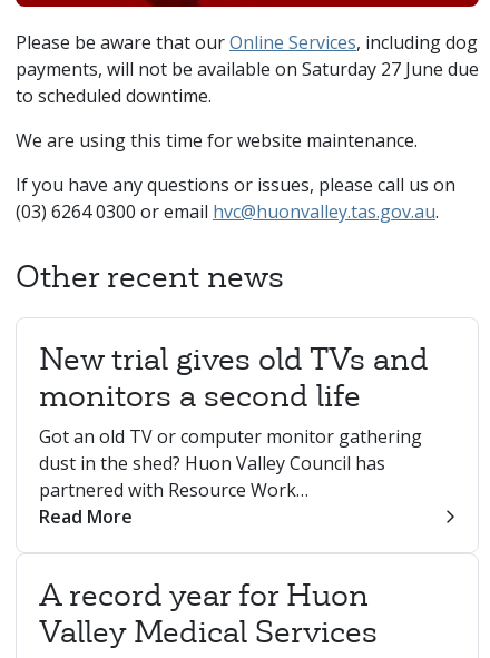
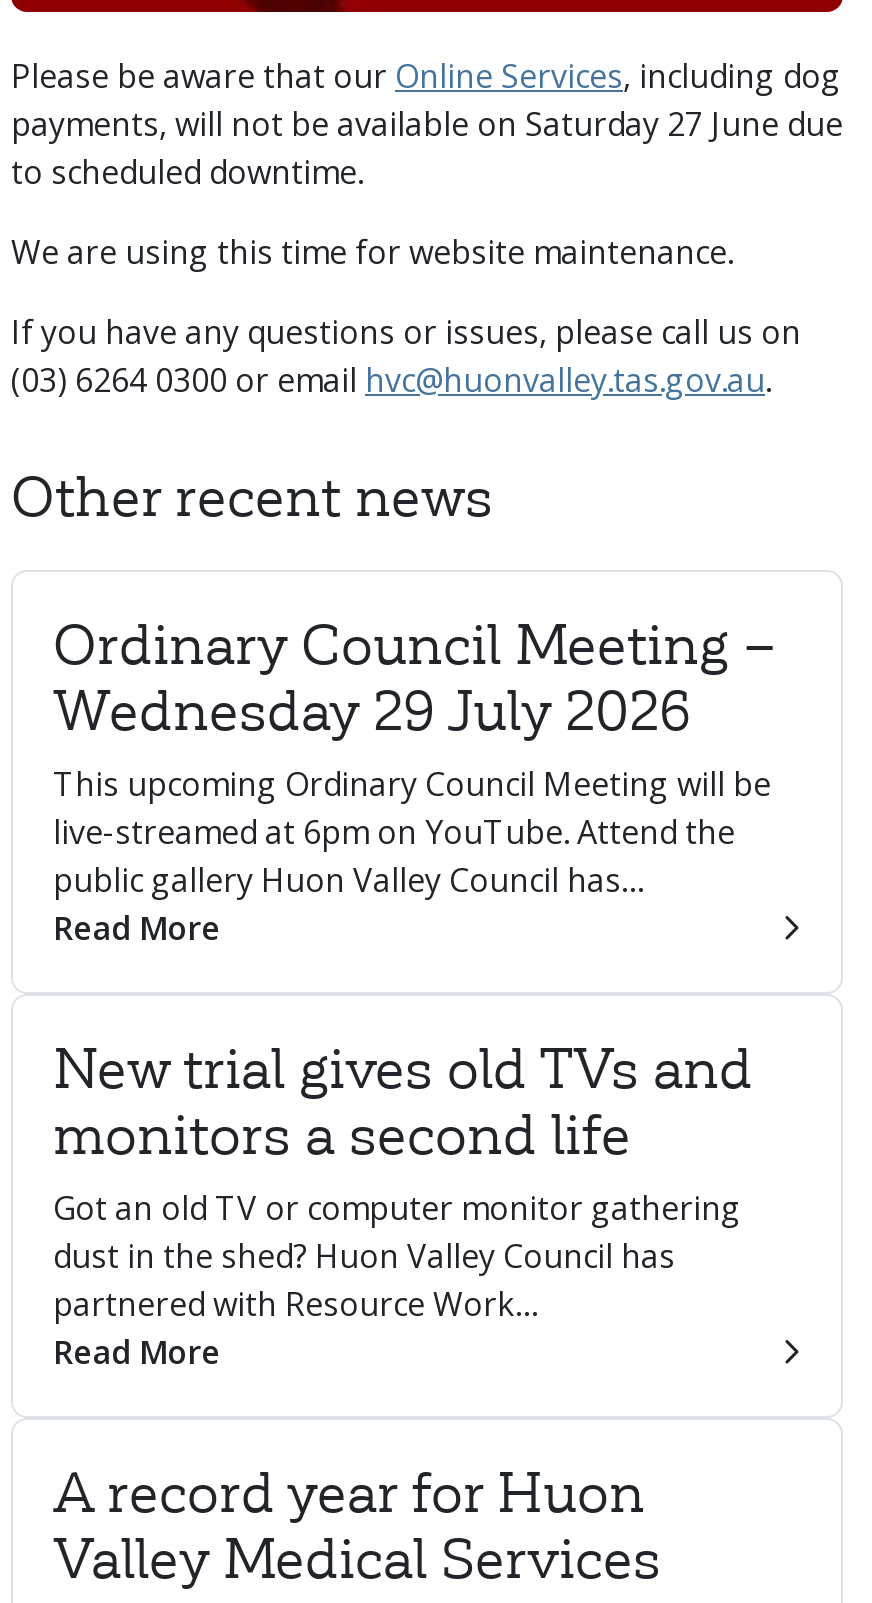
+ Ordinary Council Meeting –
+ Wednesday 29 July 2026
+ This upcoming Ordinary Council Meeting will be
+ live-streamed at 6pm on YouTube. Attend the
+ public gallery Huon Valley Council has…
+ Read More
